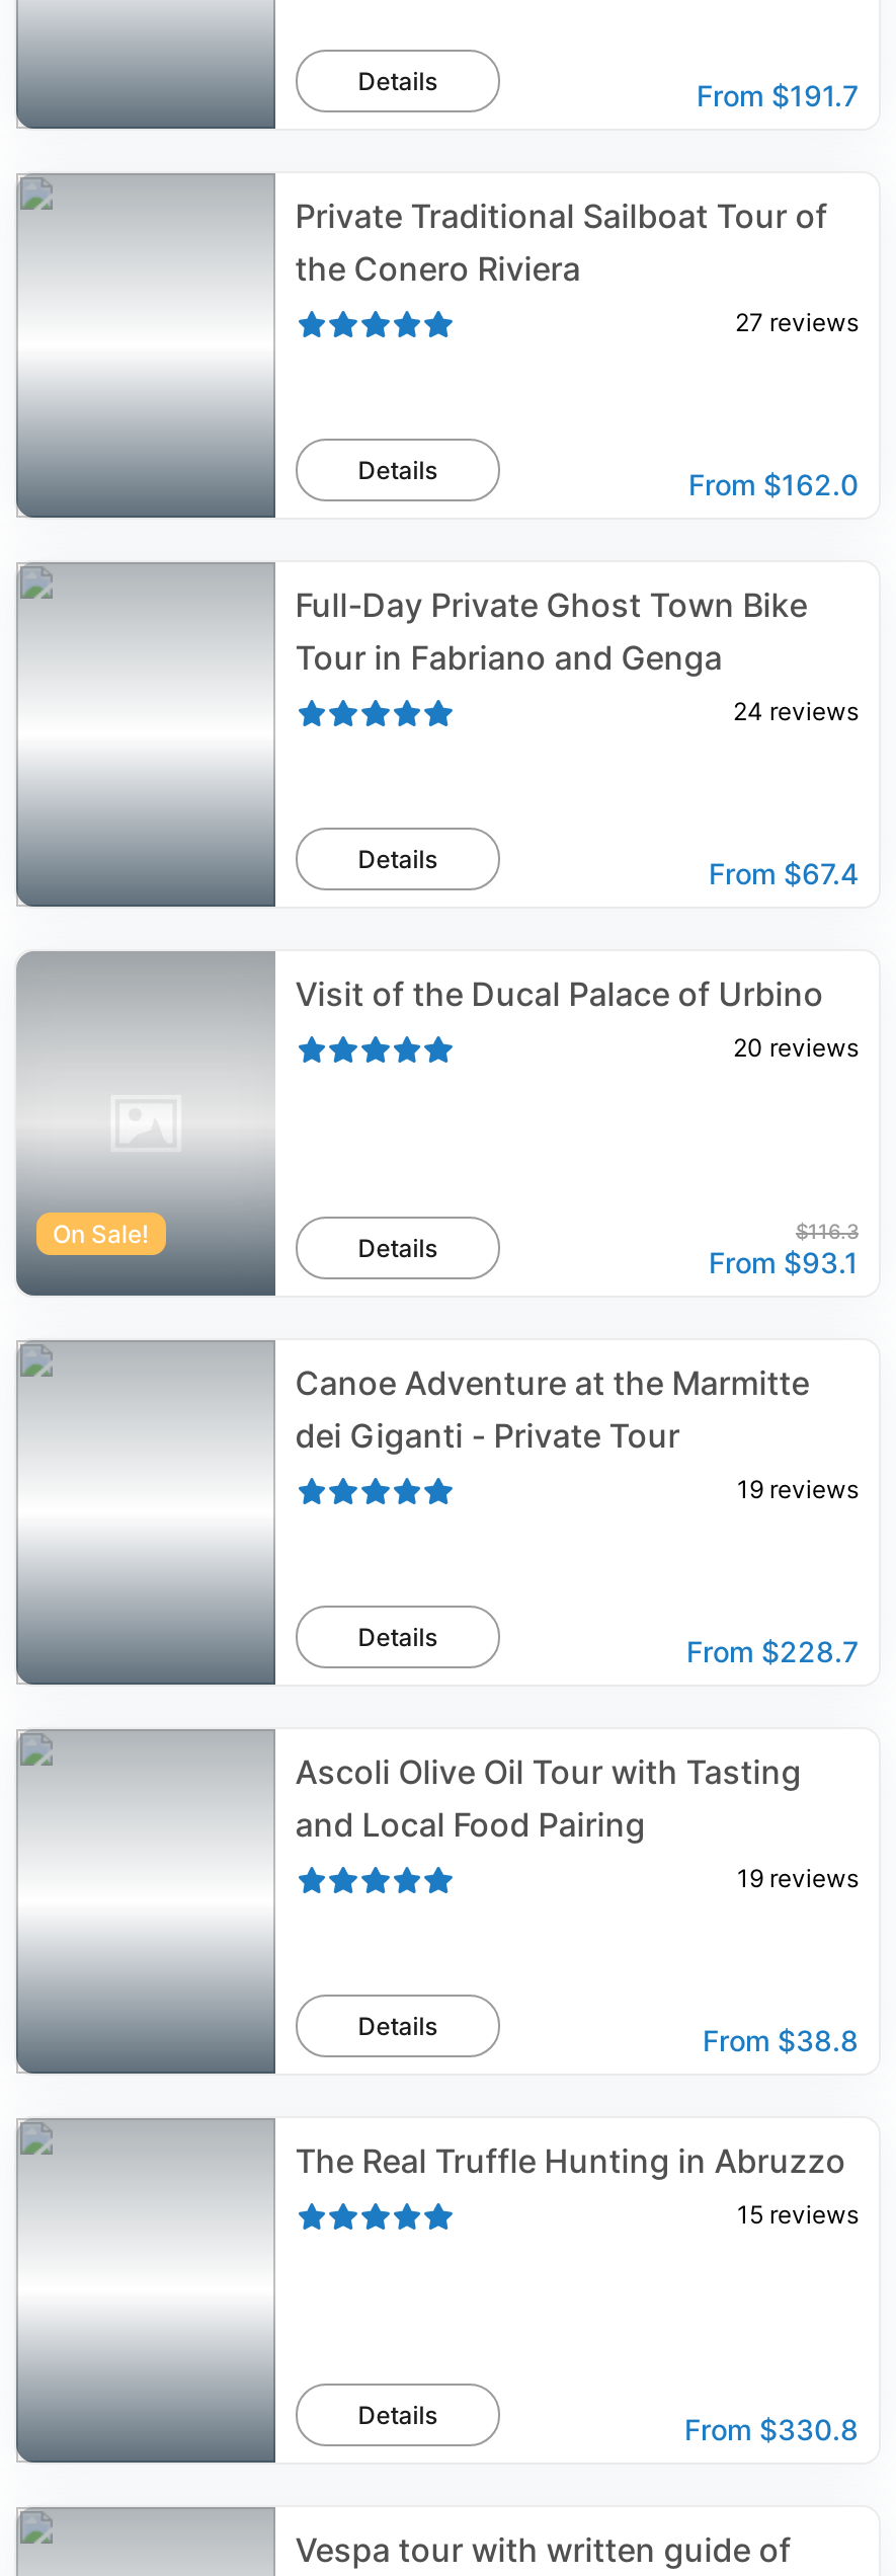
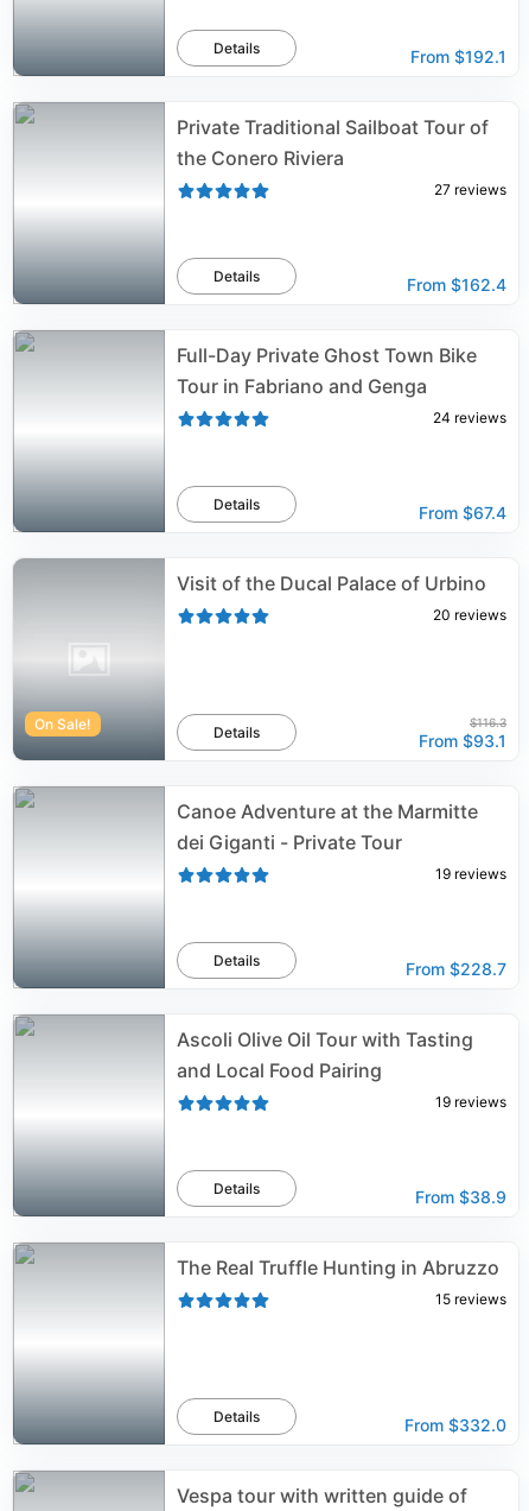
- From $191.7
+ From $192.1

- From $162.0
+ From $162.4

- From $38.8
+ From $38.9

- From $330.8
+ From $332.0
